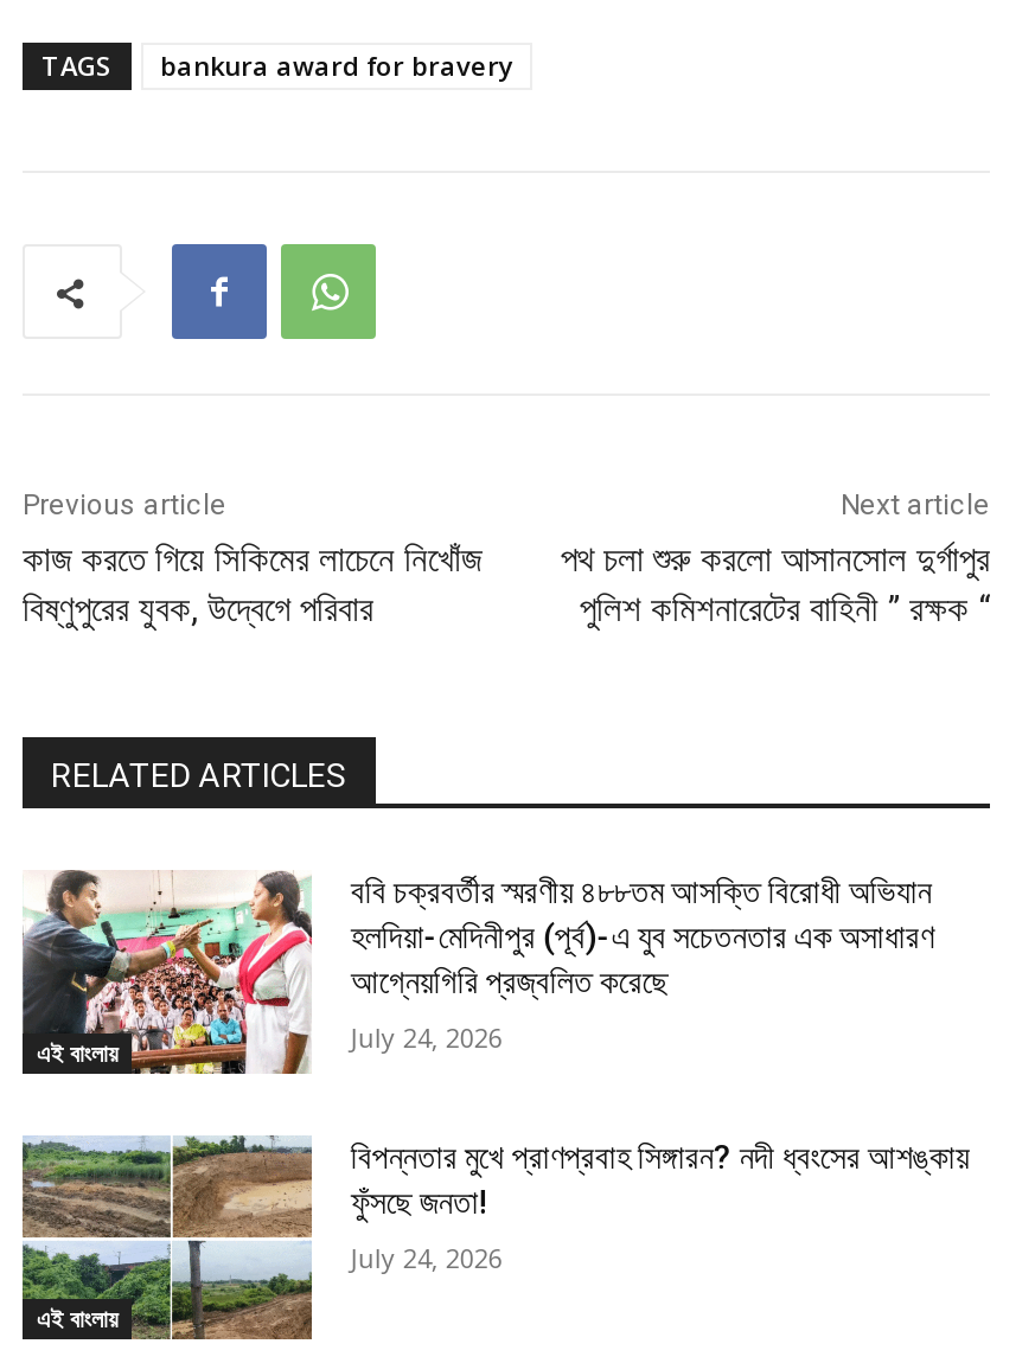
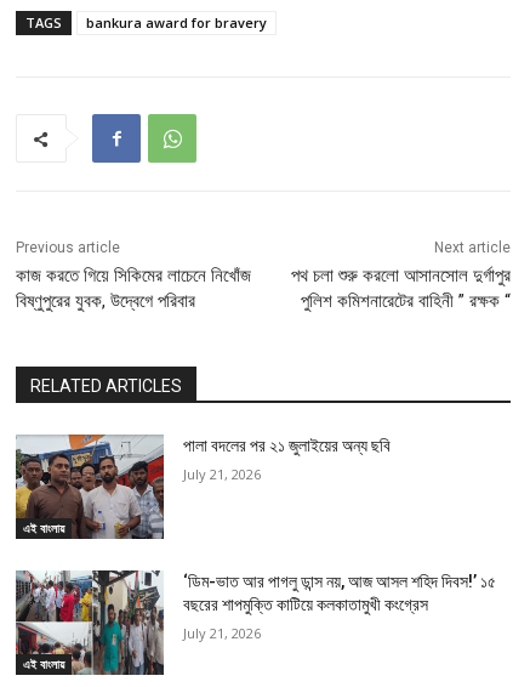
- [image]
- ববি চক্রবর্তীর স্মরণীয় ৪৮৮তম আসক্তি বিরোধী অভিযান
- হলদিয়া-মেদিনীপুর (পূর্ব)-এ যুব সচেতনতার এক অসাধারণ
- আগ্নেয়গিরি প্রজ্বলিত করেছে
+ [image]
+ পালা বদলের পর ২১ জুলাইয়ের অন্য ছবি

- July 24, 2026
+ July 21, 2026

- [image]
- বিপন্নতার মুখে প্রাণপ্রবাহ সিঙ্গারন? নদী ধ্বংসের আশঙ্কায়
- ফুঁসছে জনতা!
+ [image]
+ ‘ডিম-ভাত আর পাগলু ডান্স নয়, আজ আসল শহিদ দিবস!’ ১৫
+ বছরের শাপমুক্তি কাটিয়ে কলকাতামুখী কংগ্রেস

- July 24, 2026
+ July 21, 2026
